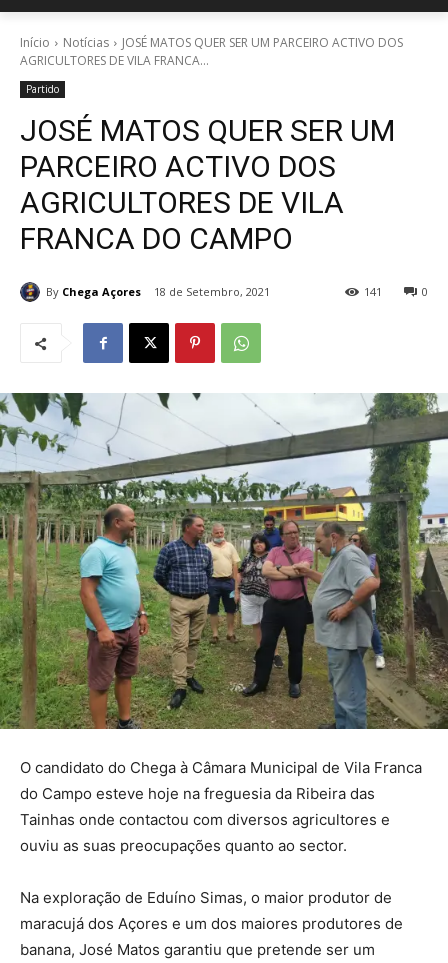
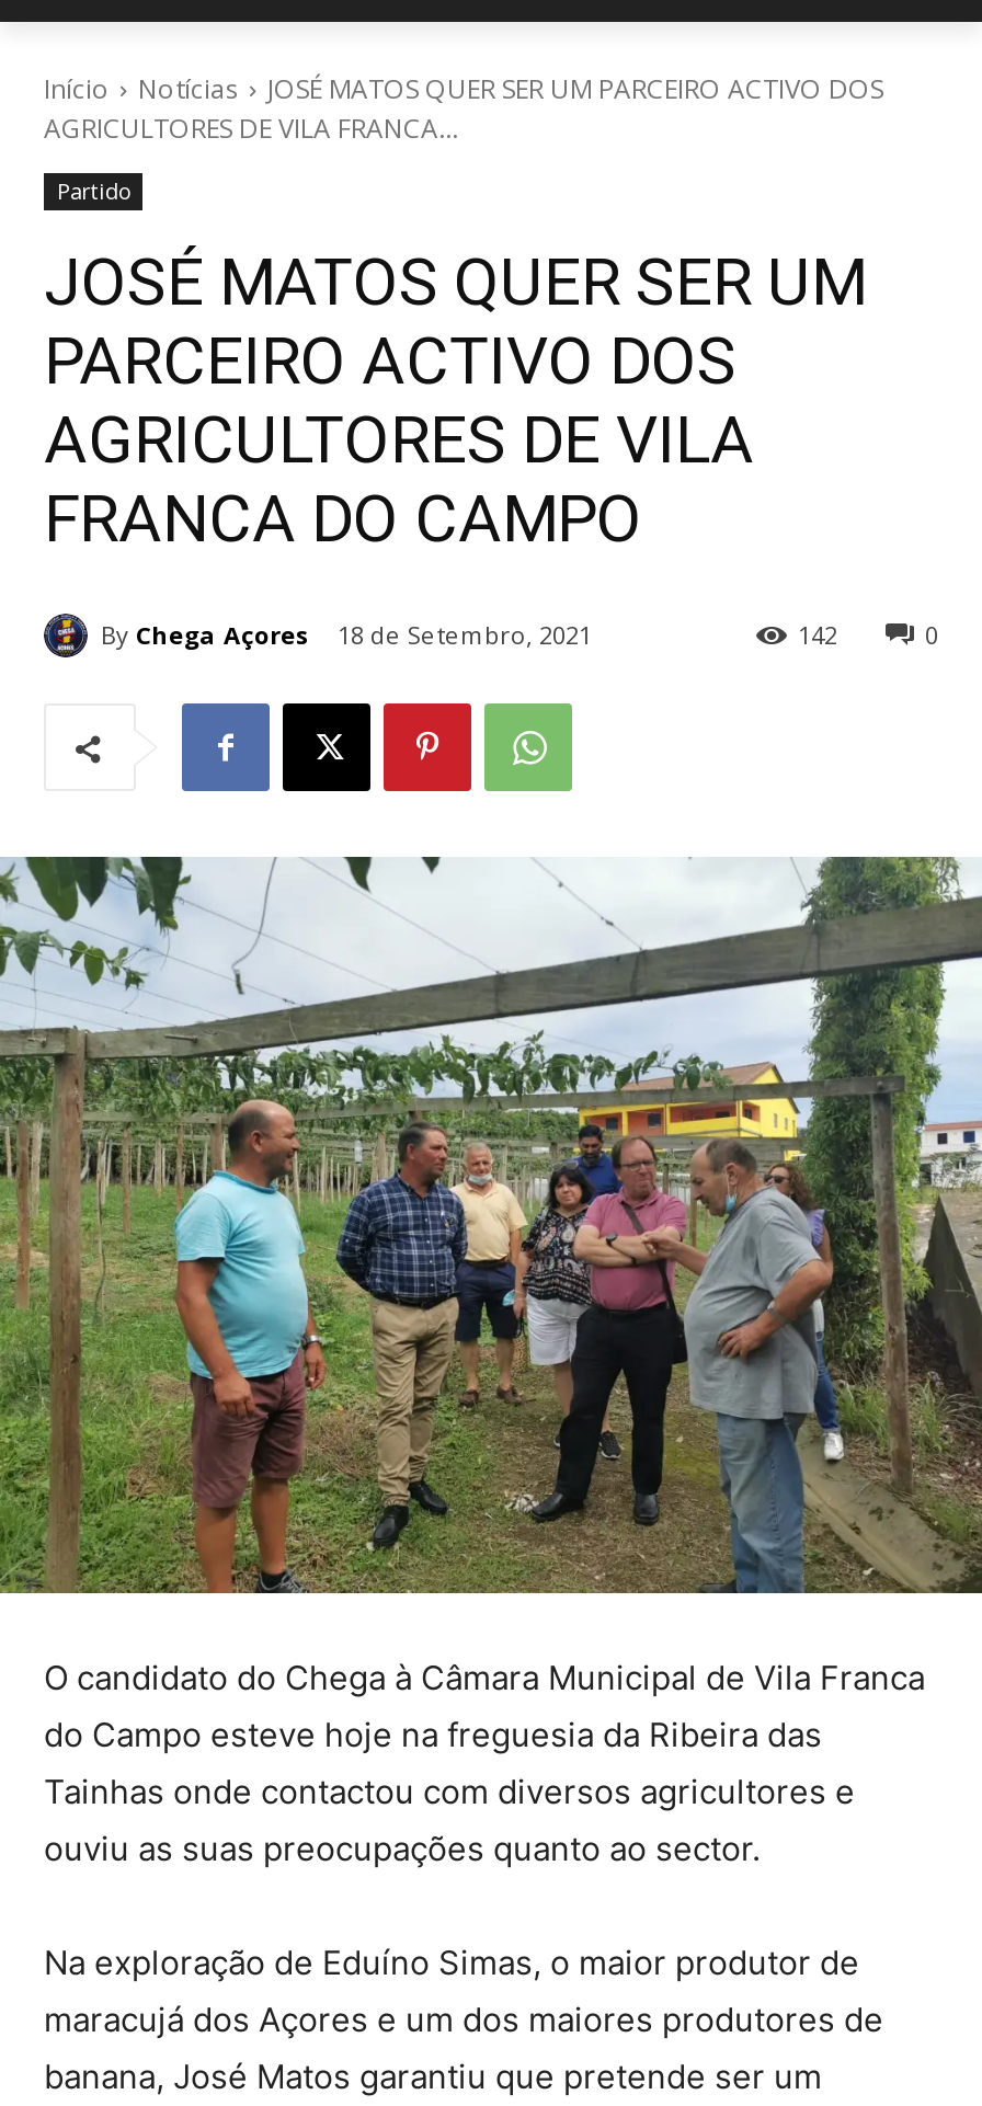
- 141
+ 142
